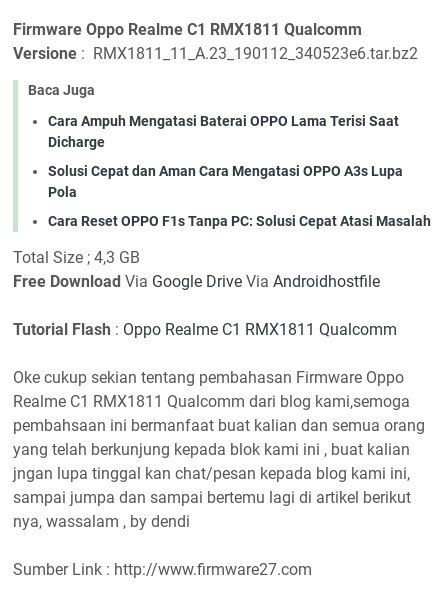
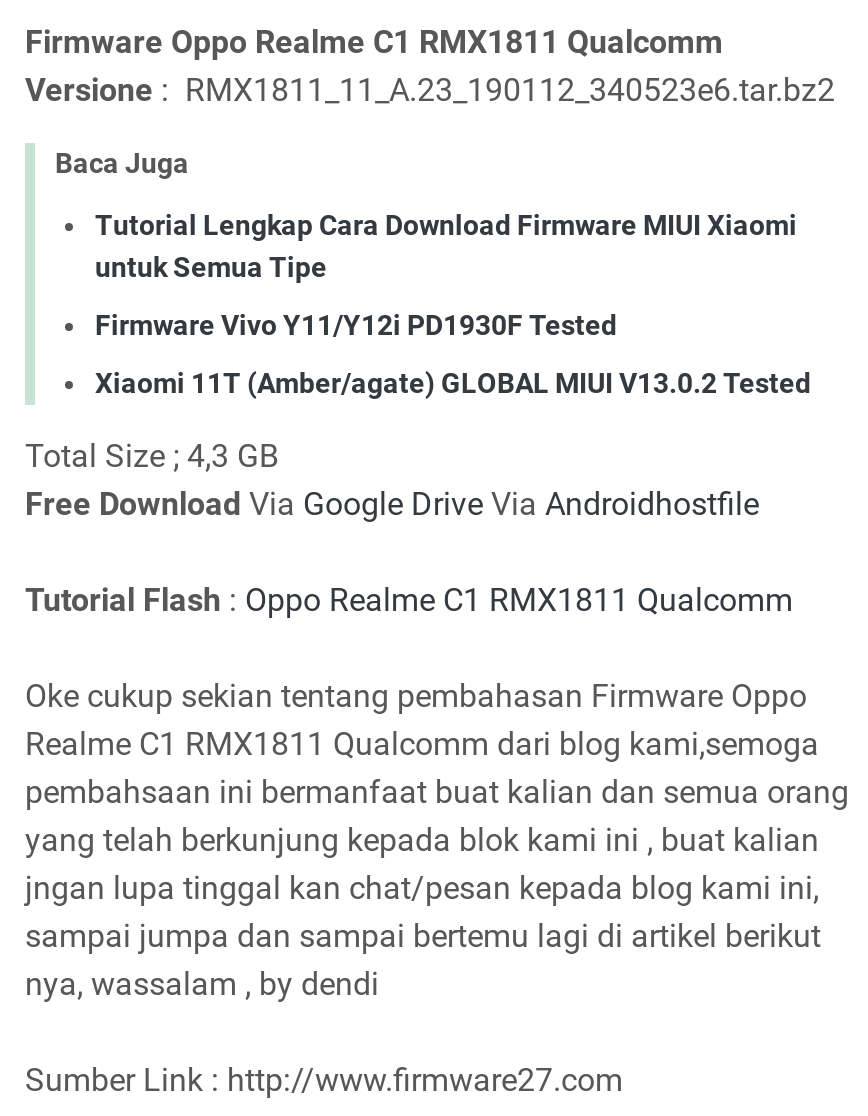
- Cara Ampuh Mengatasi Baterai OPPO Lama Terisi Saat
- Dicharge
+ Tutorial Lengkap Cara Download Firmware MIUI Xiaomi
+ untuk Semua Tipe

- Solusi Cepat dan Aman Cara Mengatasi OPPO A3s Lupa
- Pola
+ Firmware Vivo Y11/Y12i PD1930F Tested

- Cara Reset OPPO F1s Tanpa PC: Solusi Cepat Atasi Masalah
+ Xiaomi 11T (Amber/agate) GLOBAL MIUI V13.0.2 Tested
